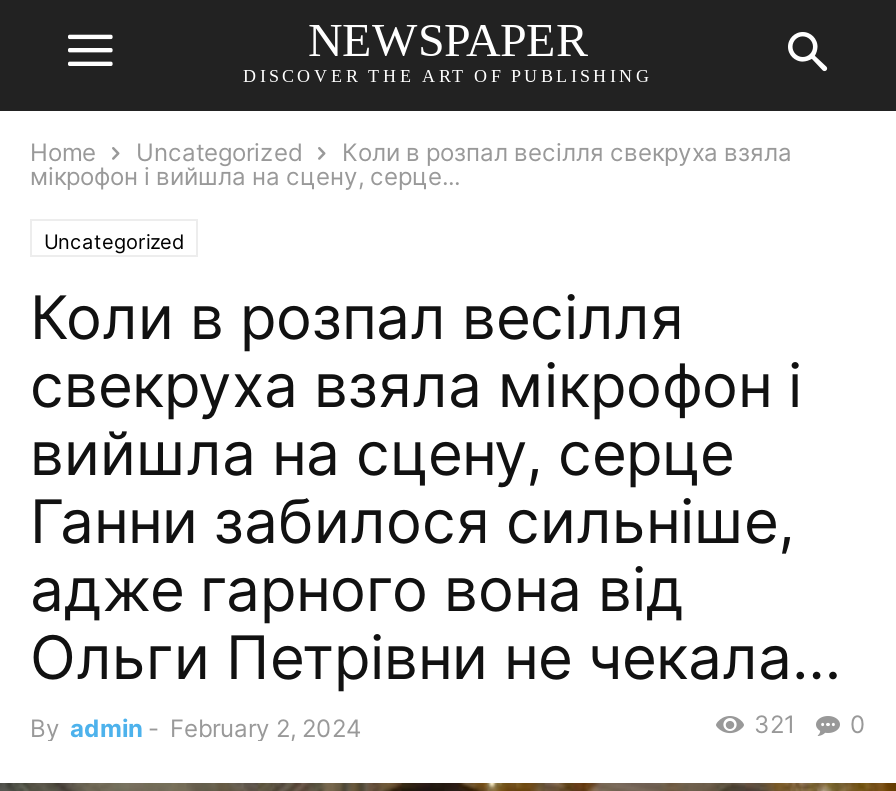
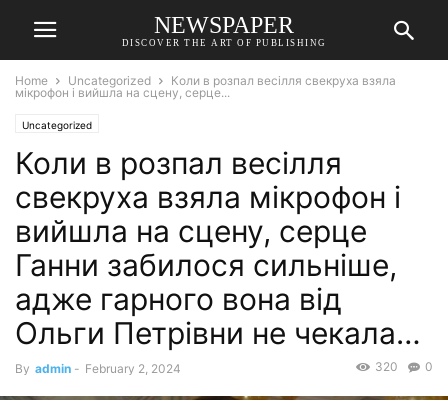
- 321 0
+ 320 0
